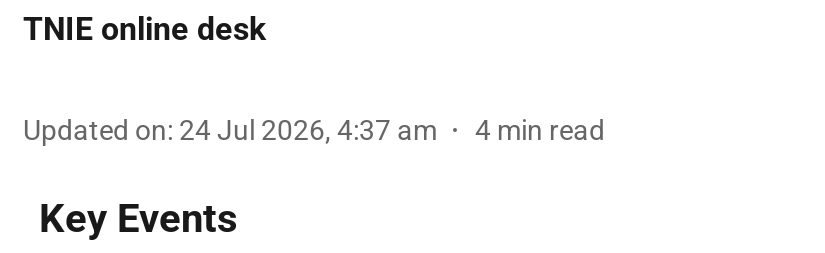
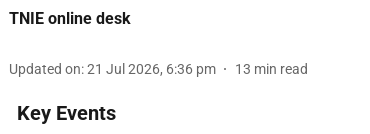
- Updated on: 24 Jul 2026, 4:37 am
+ Updated on: 21 Jul 2026, 6:36 pm

- 4 min read
+ 13 min read
